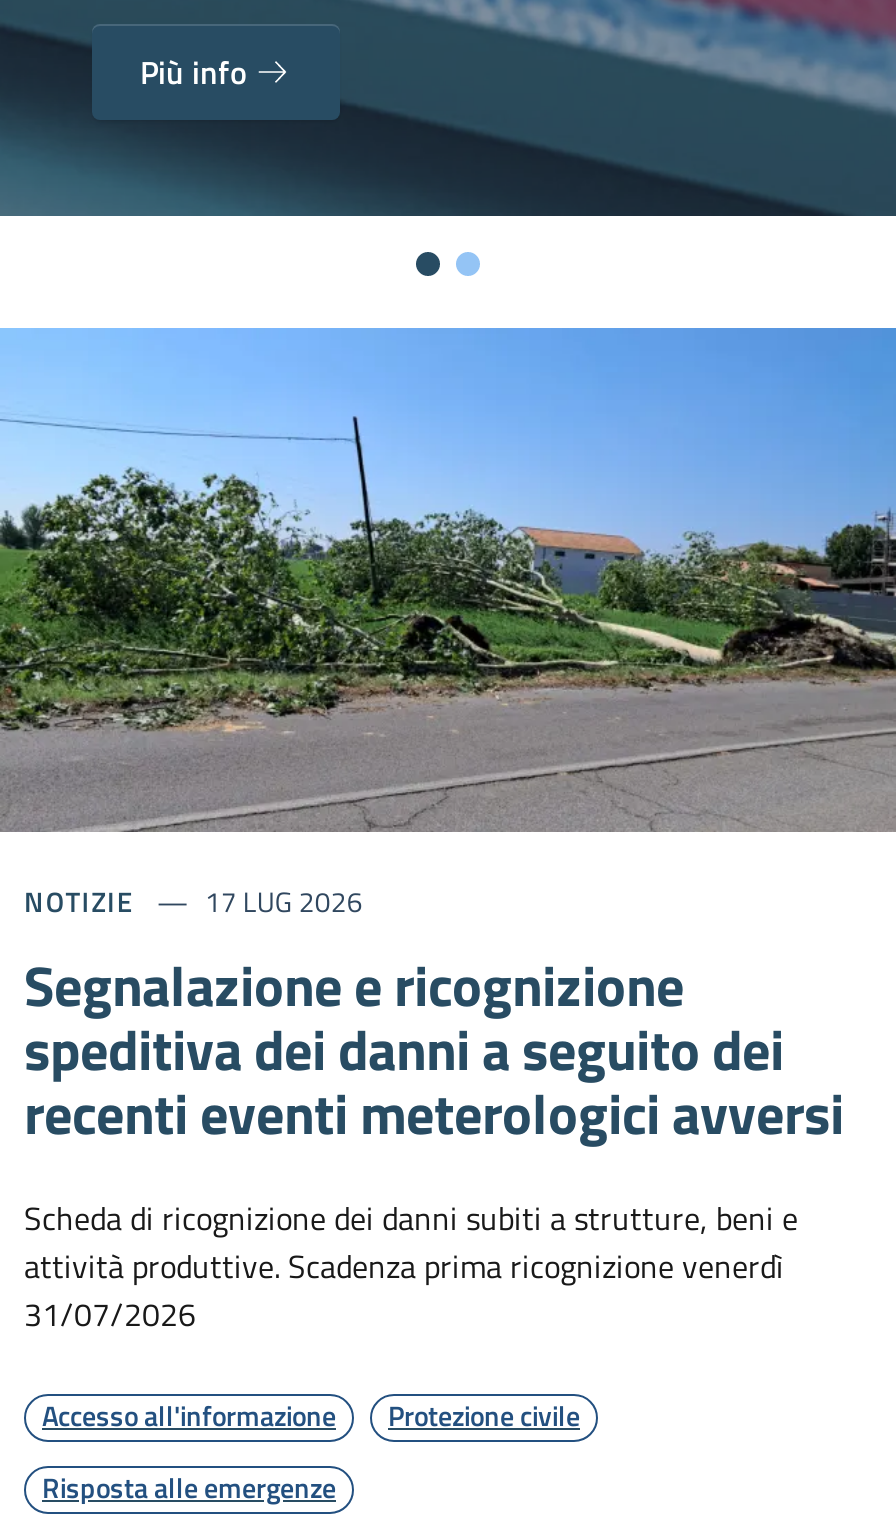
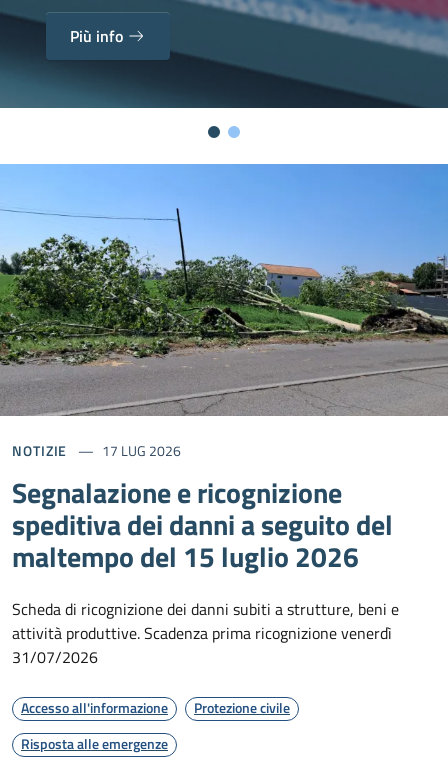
- speditiva dei danni a seguito dei
- recenti eventi meterologici avversi
+ speditiva dei danni a seguito del
+ maltempo del 15 luglio 2026
